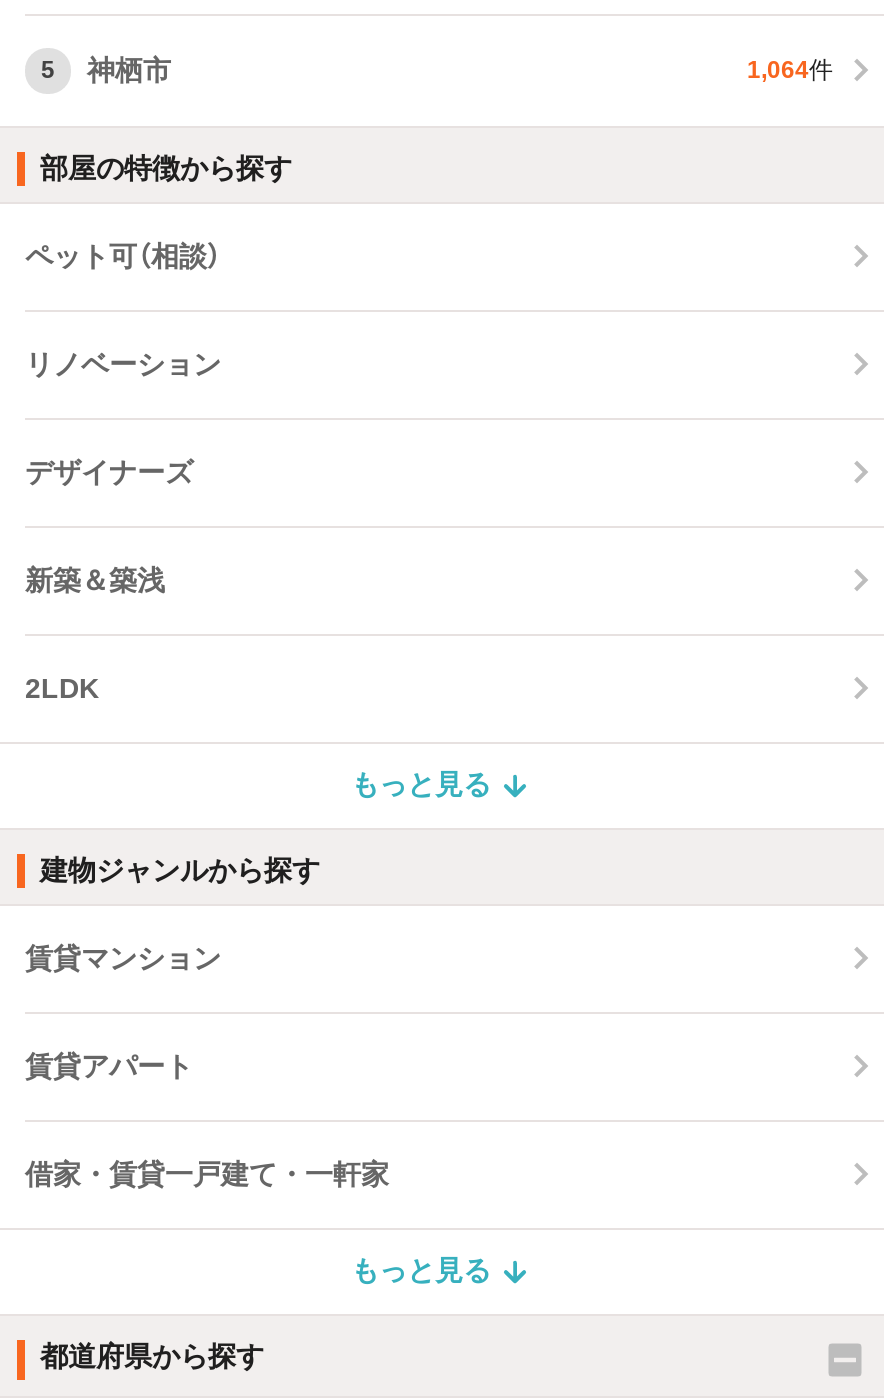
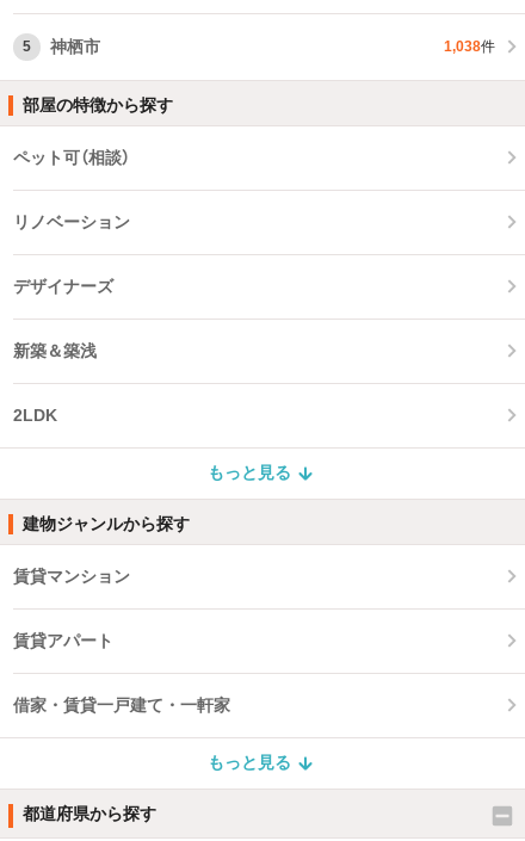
- 1,064件
+ 1,038件
